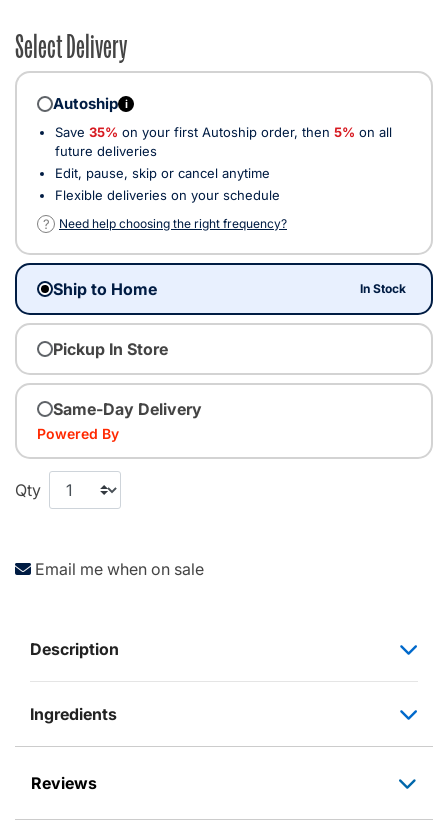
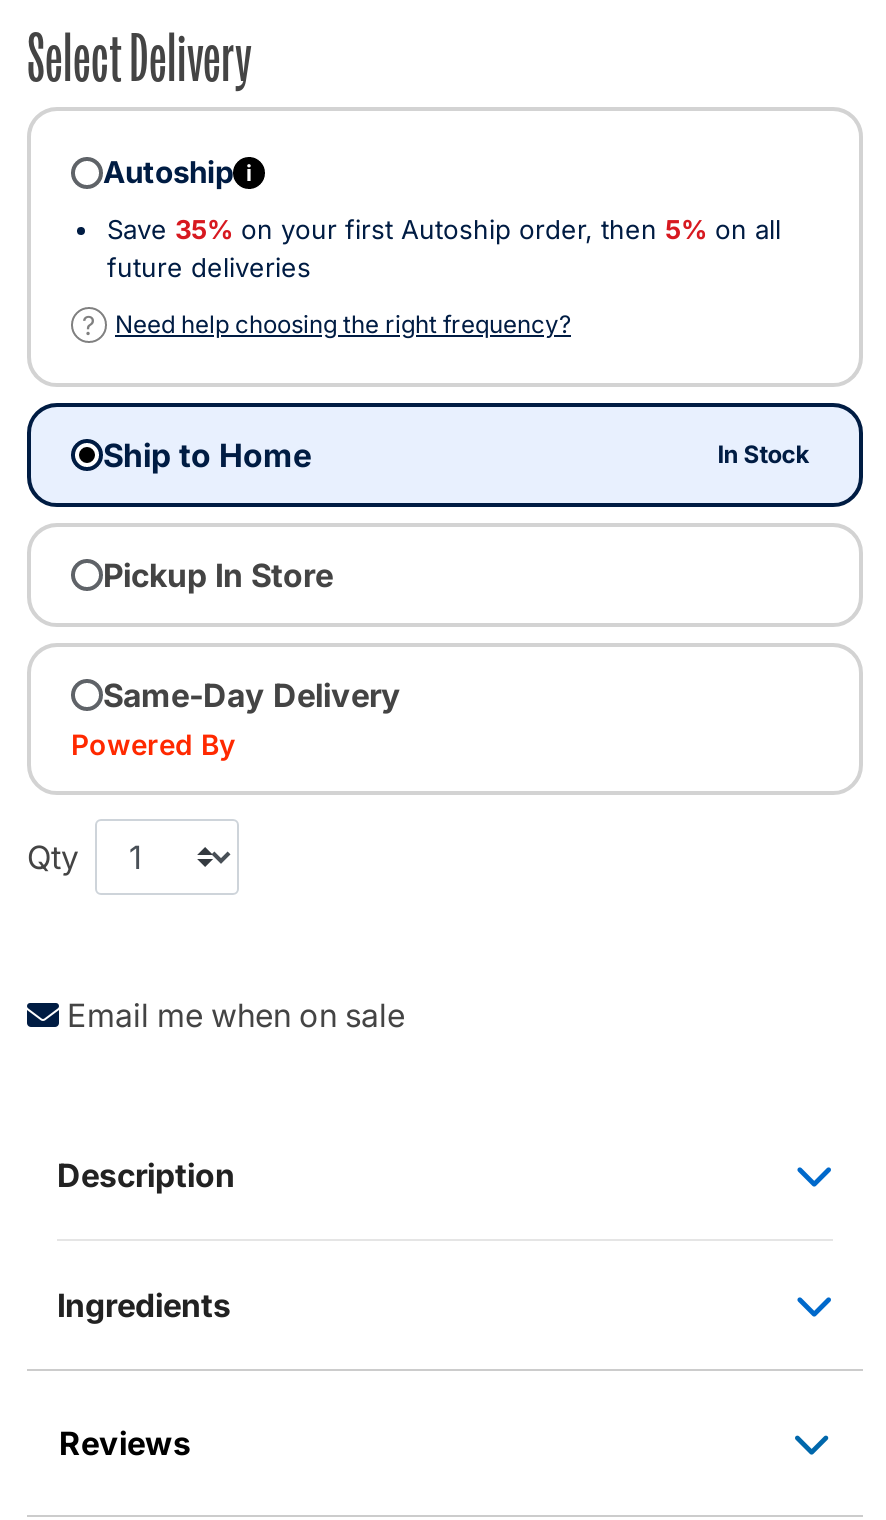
- Edit, pause, skip or cancel anytime
- Flexible deliveries on your schedule
